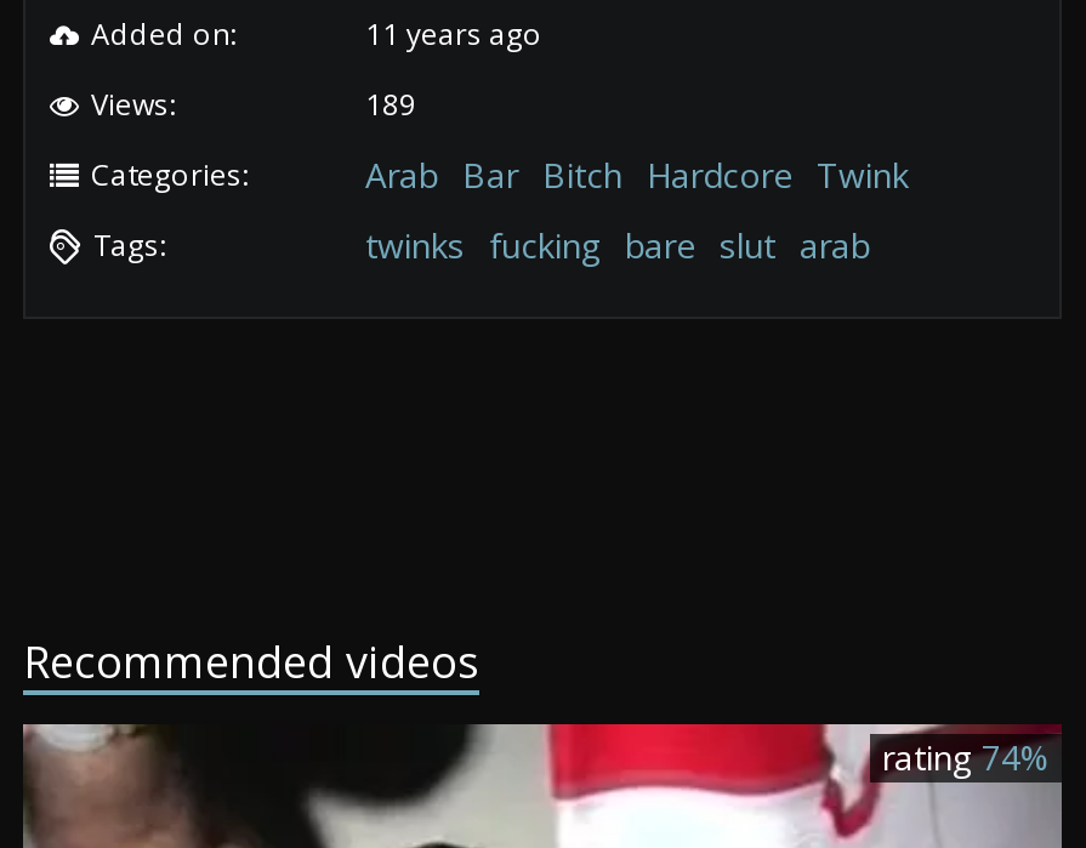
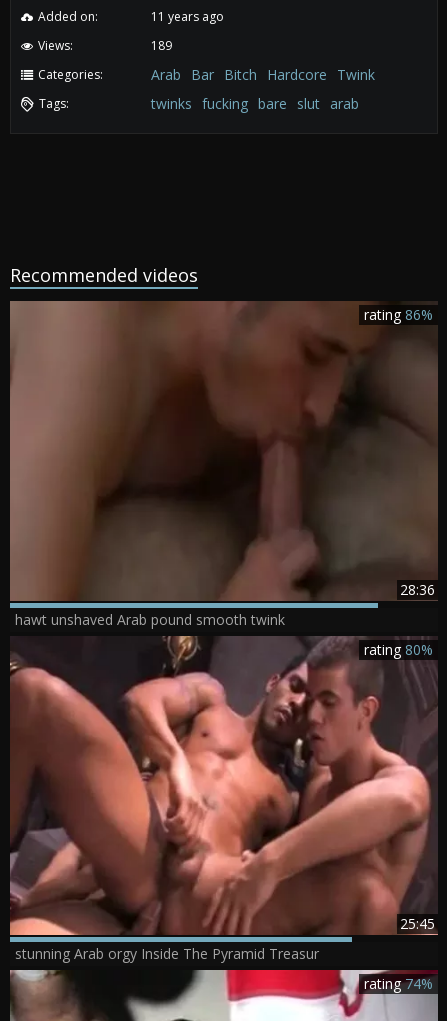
+ [image]
+ 25:45

+ [image]
+ 28:36

+ hawt unshaved Arab pound smooth twink

+ stunning Arab orgy Inside The Pyramid Treasur

+ rating 86%

+ rating 80%
